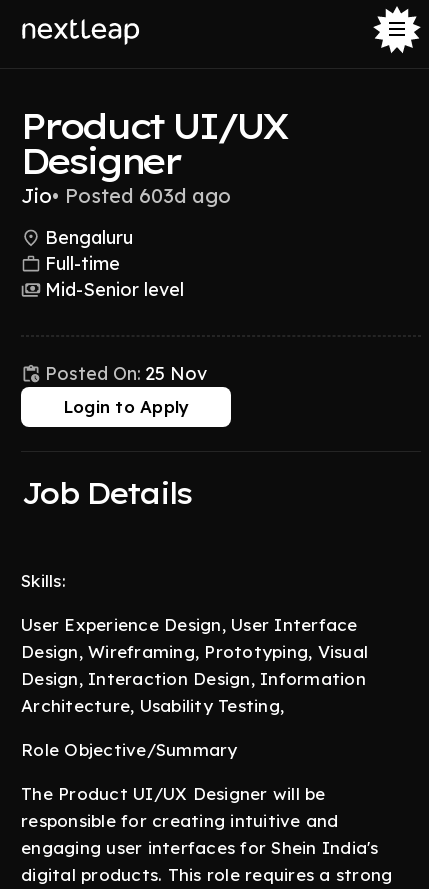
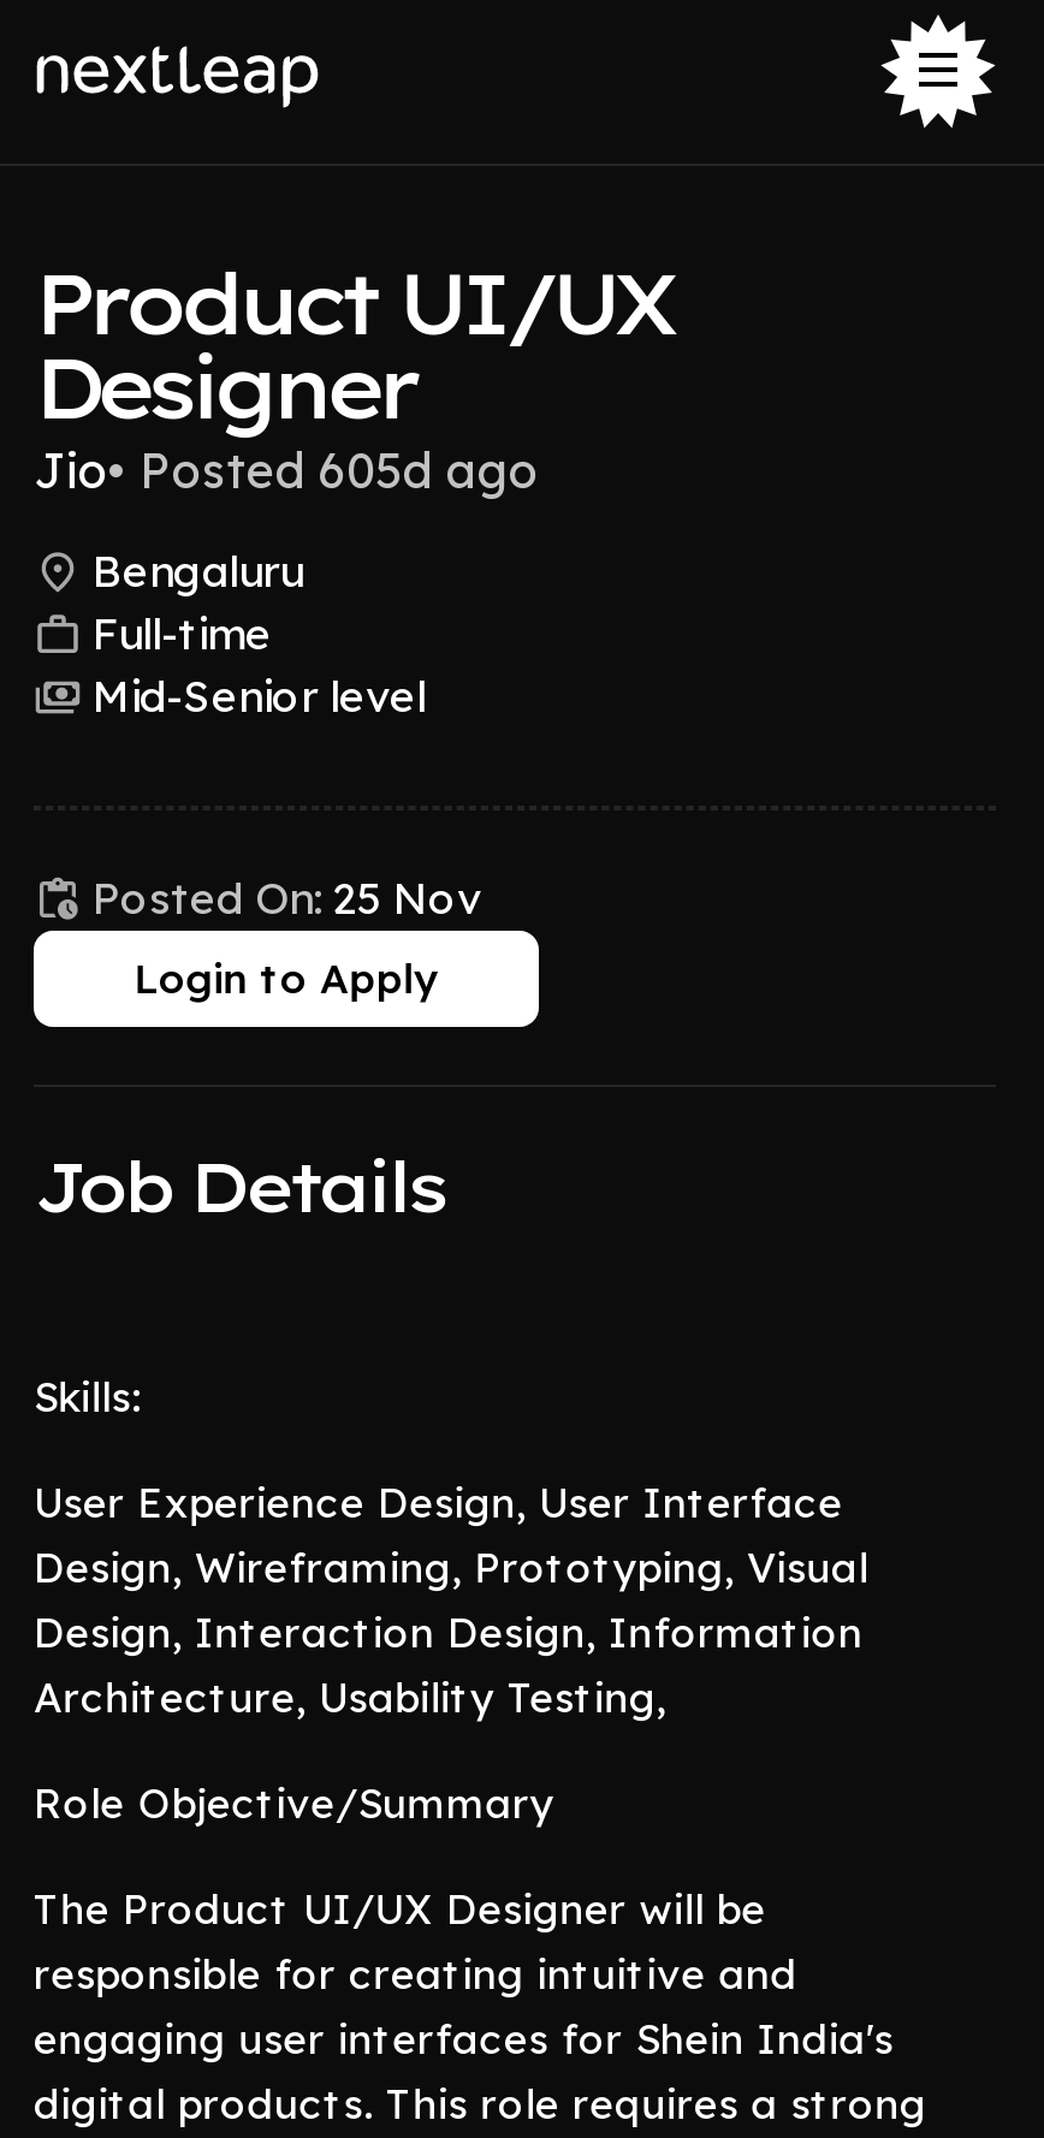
- Jio• Posted 603d ago
+ Jio• Posted 605d ago
